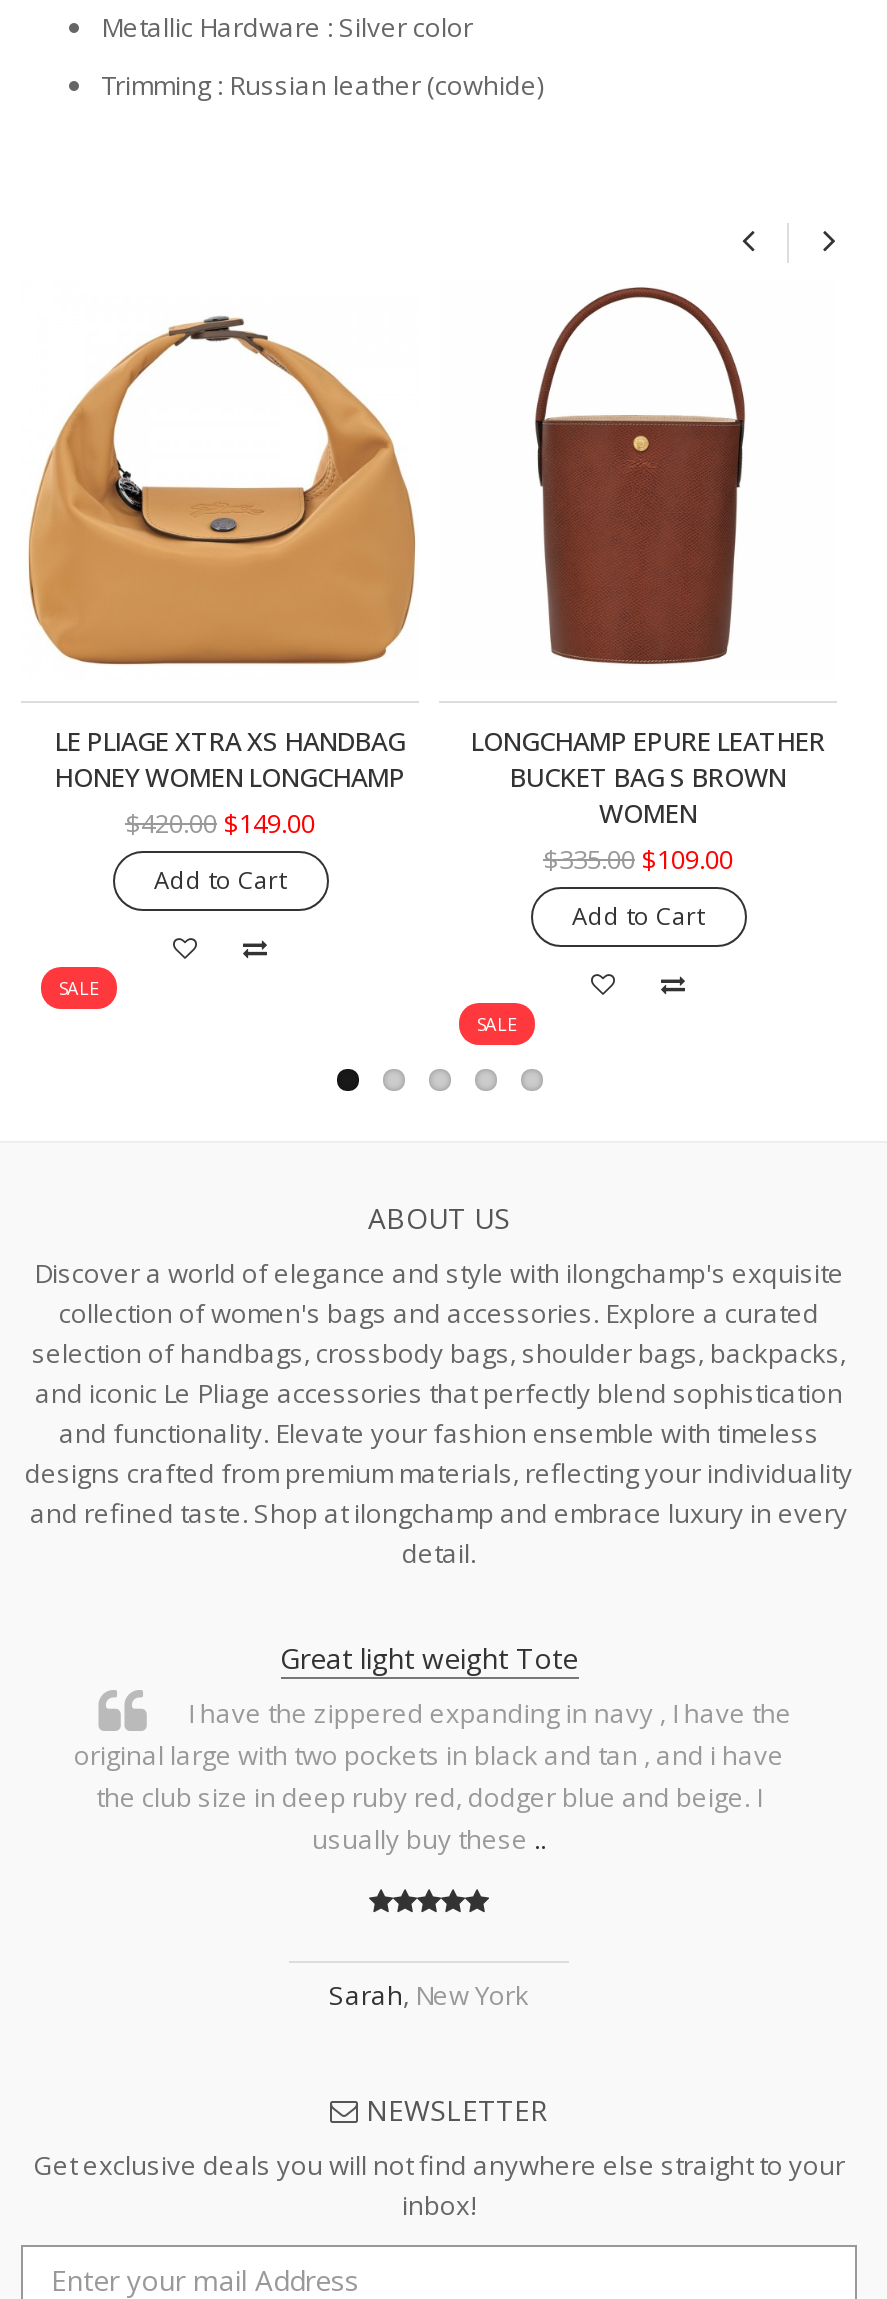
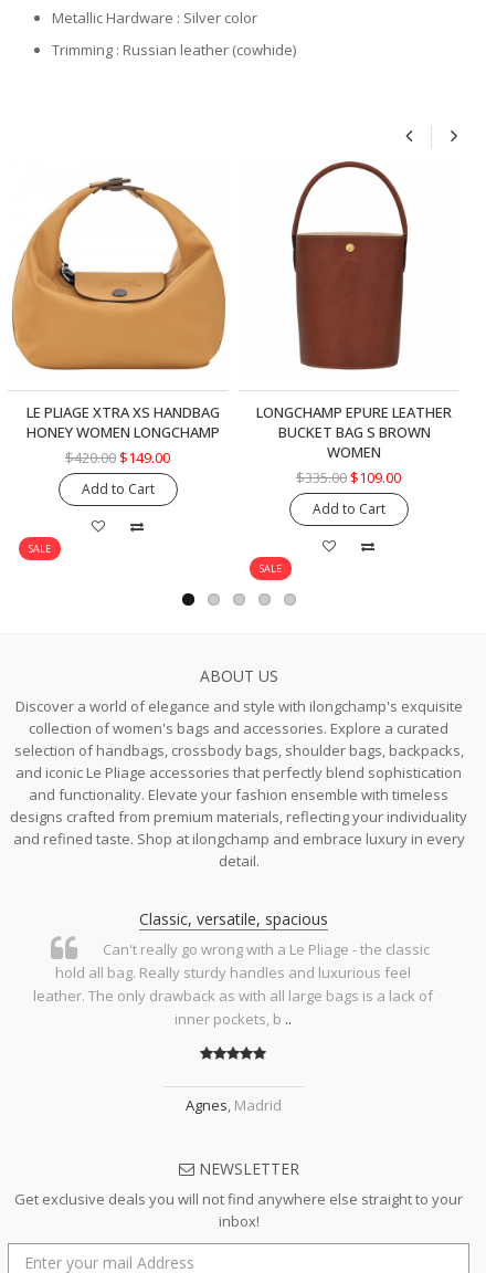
- Great light weight Tote
+ Classic, versatile, spacious

- I have the zippered expanding in navy , I have the
- original large with two pockets in black and tan , and i have
- the club size in deep ruby red, dodger blue and beige. I
- usually buy these..
+ Can't really go wrong with a Le Pliage - the classic
+ hold all bag. Really sturdy handles and luxurious feel
+ leather. The only drawback as with all large bags is a lack of
+ inner pockets, b..

- Sarah, New York
+ Agnes, Madrid
